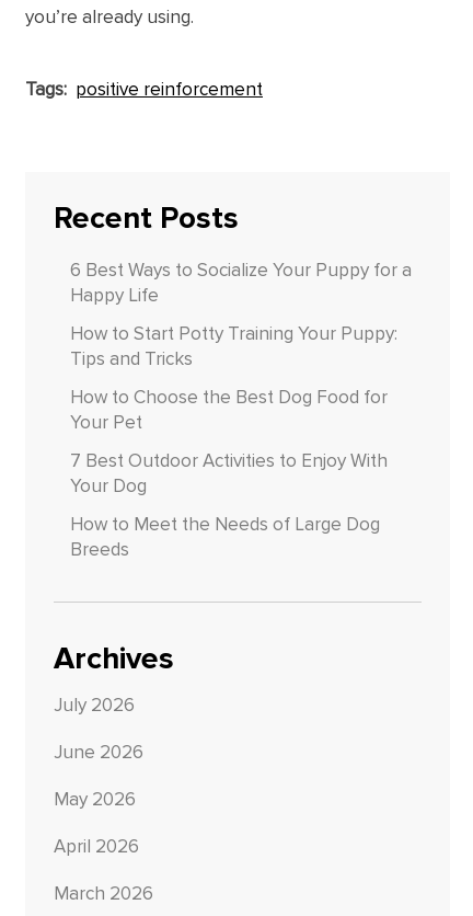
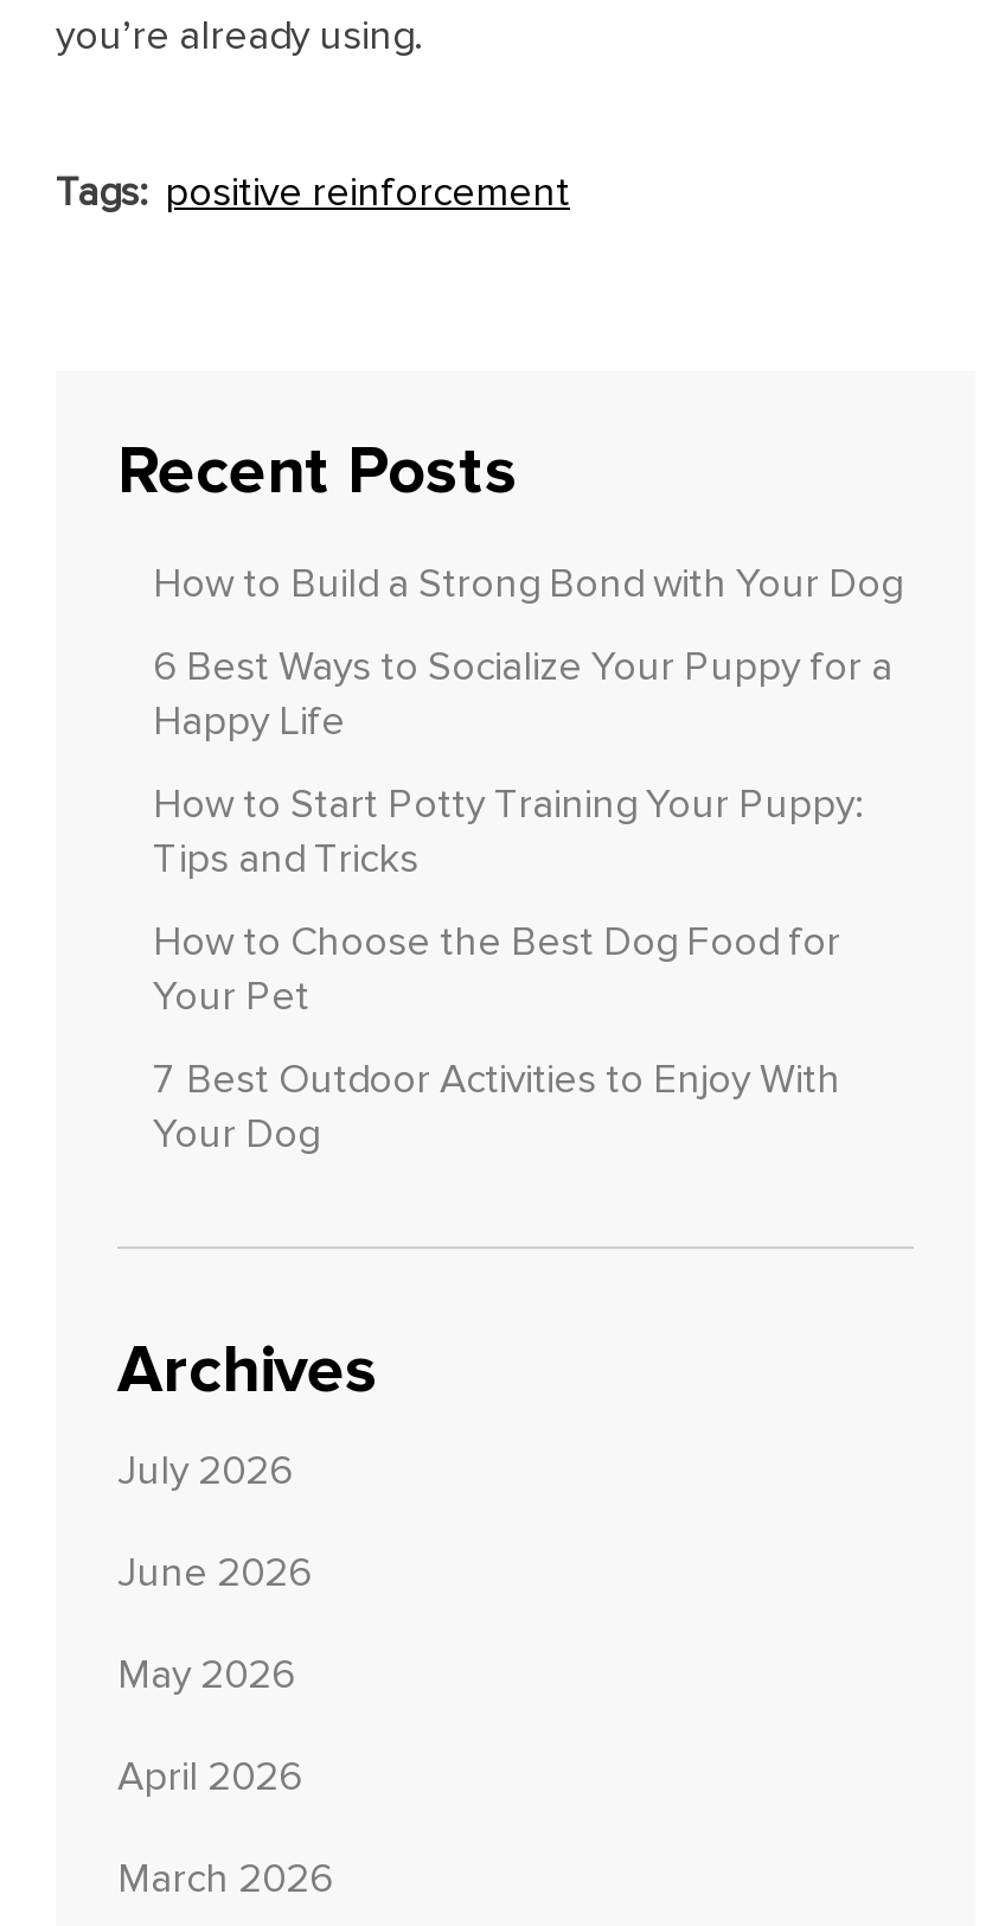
+ How to Build a Strong Bond with Your Dog

moved down: 6 Best Ways to Socialize Your Puppy for a | Happy Life | How to Start Potty Training Your Puppy: | Tips and Tricks | How to Choose the Best Dog Food for | Your Pet | 7 Best Outdoor Activities to Enjoy With | Your Dog

- How to Meet the Needs of Large Dog
- Breeds
